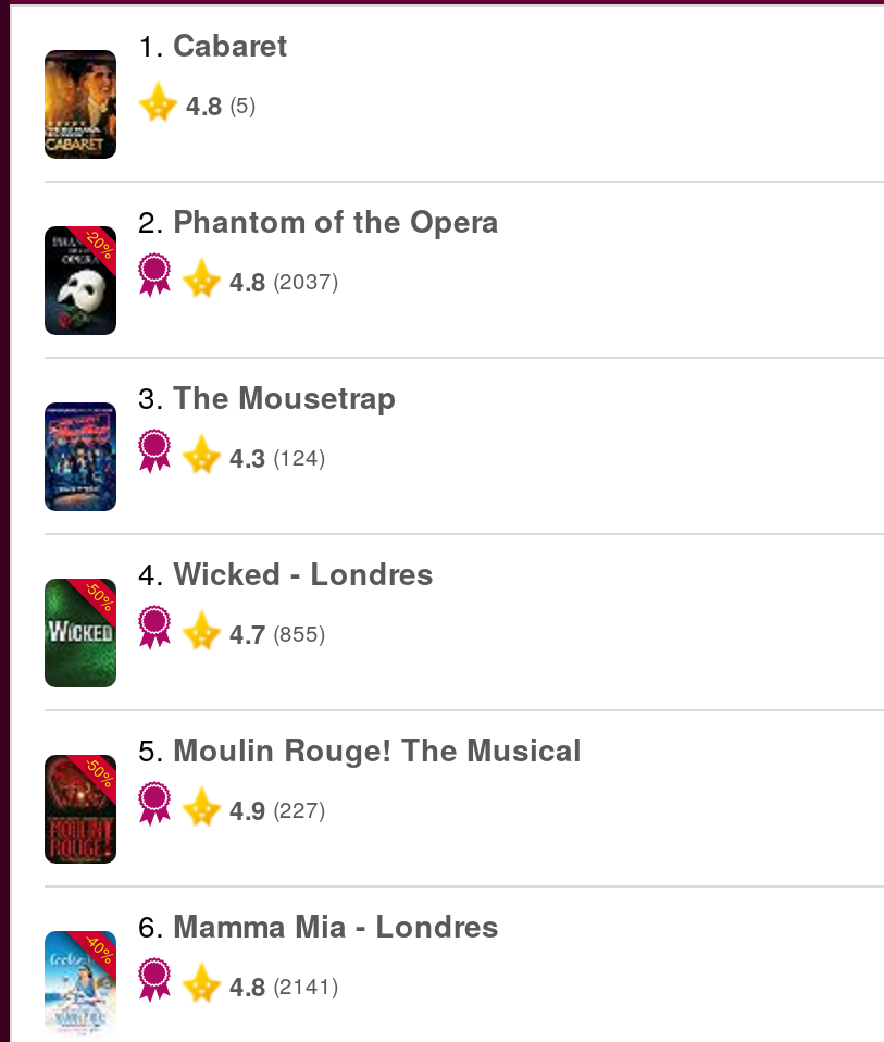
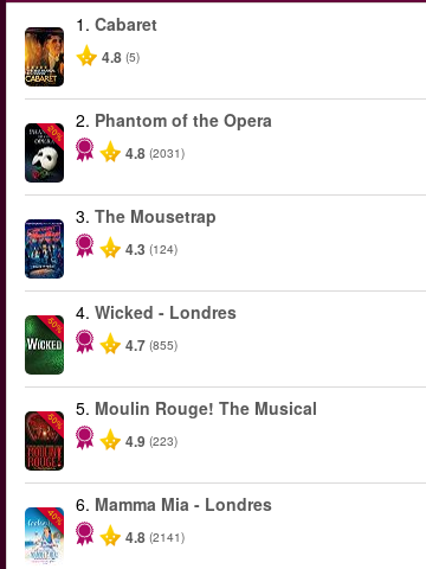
- 4.8 (2037)
+ 4.8 (2031)

- 4.9 (227)
+ 4.9 (223)
